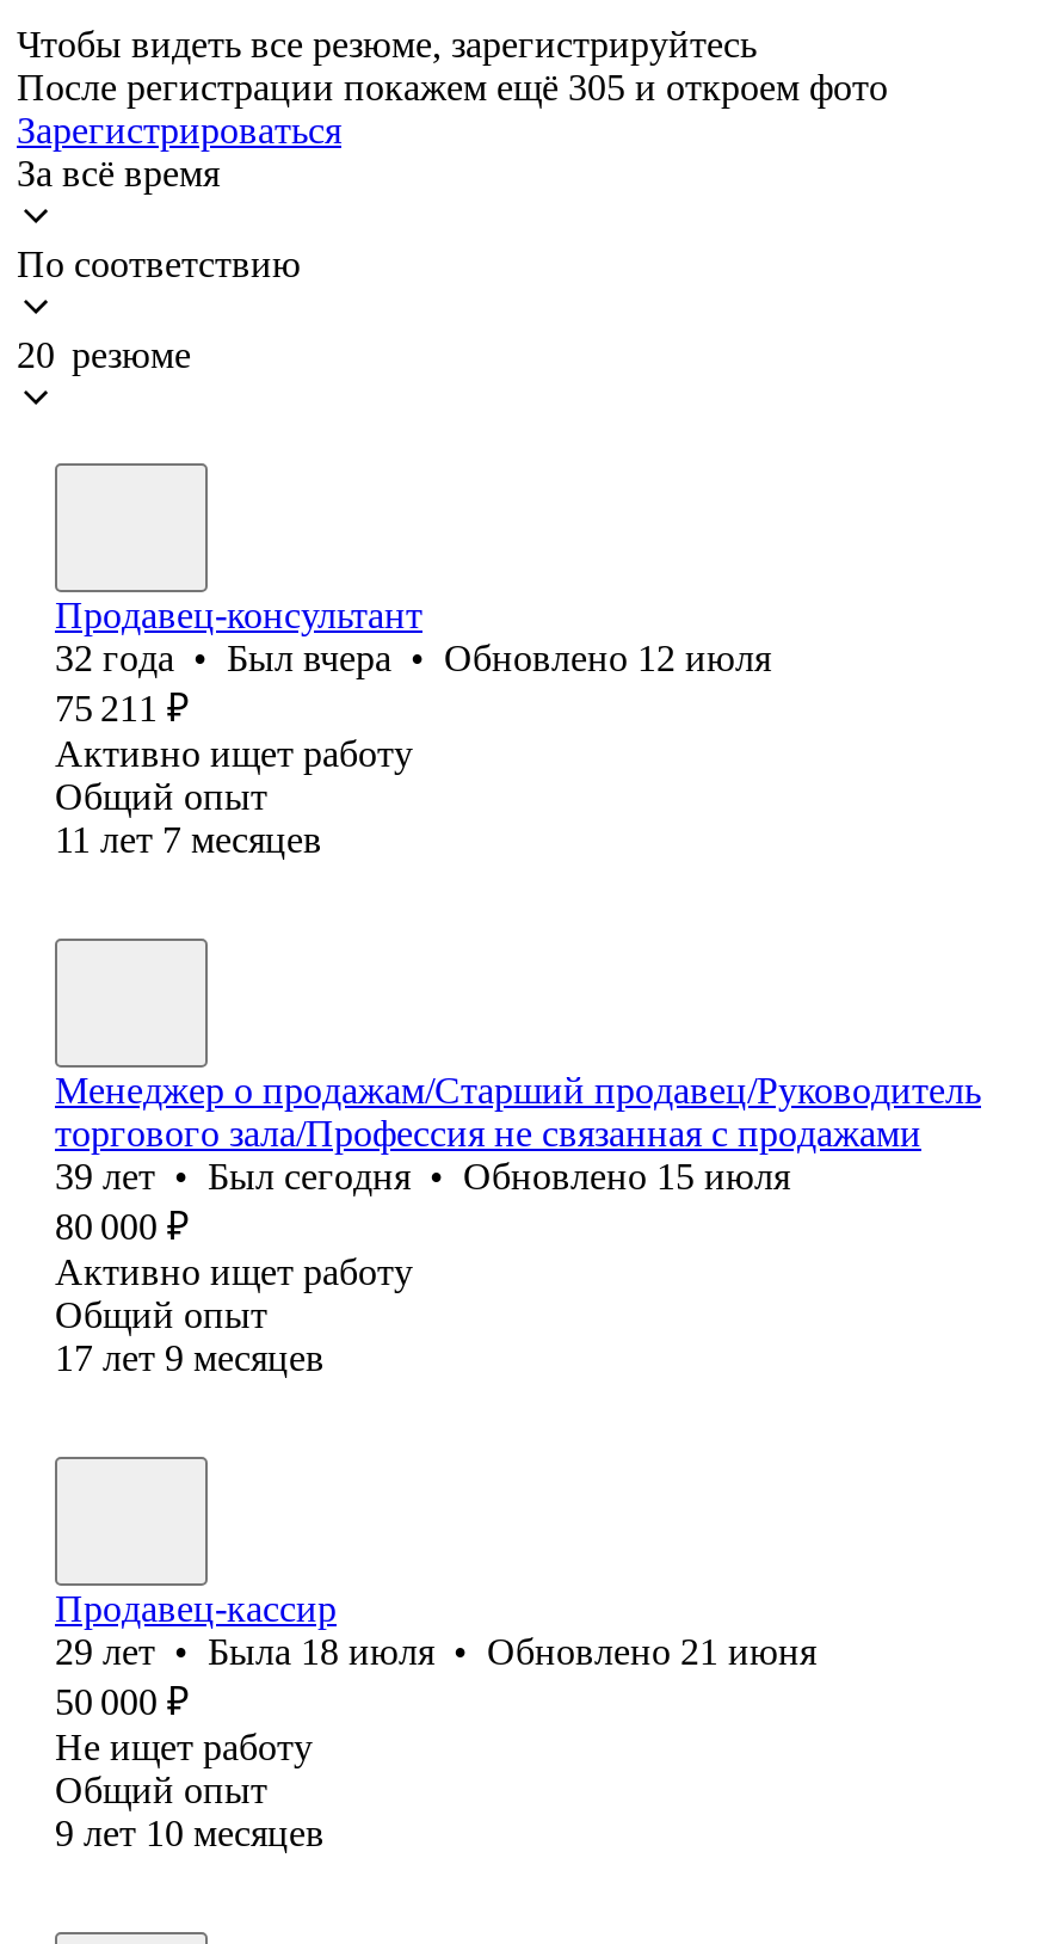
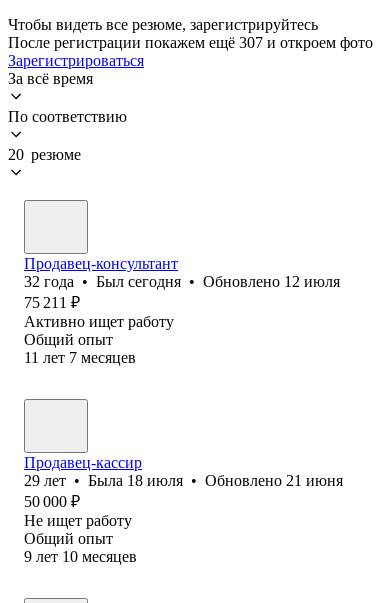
- После регистрации покажем ещё 305 и откроем фото
+ После регистрации покажем ещё 307 и откроем фото

- 32 года • Был вчера • Обновлено 12 июля
+ 32 года • Был сегодня • Обновлено 12 июля

- Менеджер о продажам/Старший продавец/Руководитель
- торгового зала/Профессия не связанная с продажами
- 39 лет • Был сегодня • Обновлено 15 июля
- 80 000 ₽
- Активно ищет работу
- Общий опыт
- 17 лет 9 месяцев
